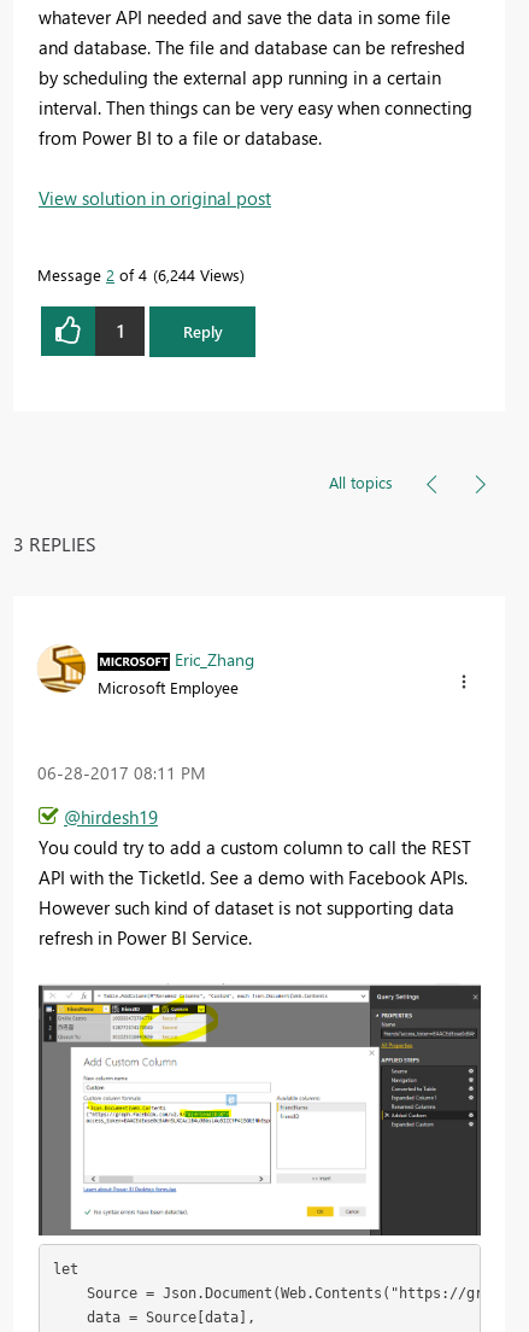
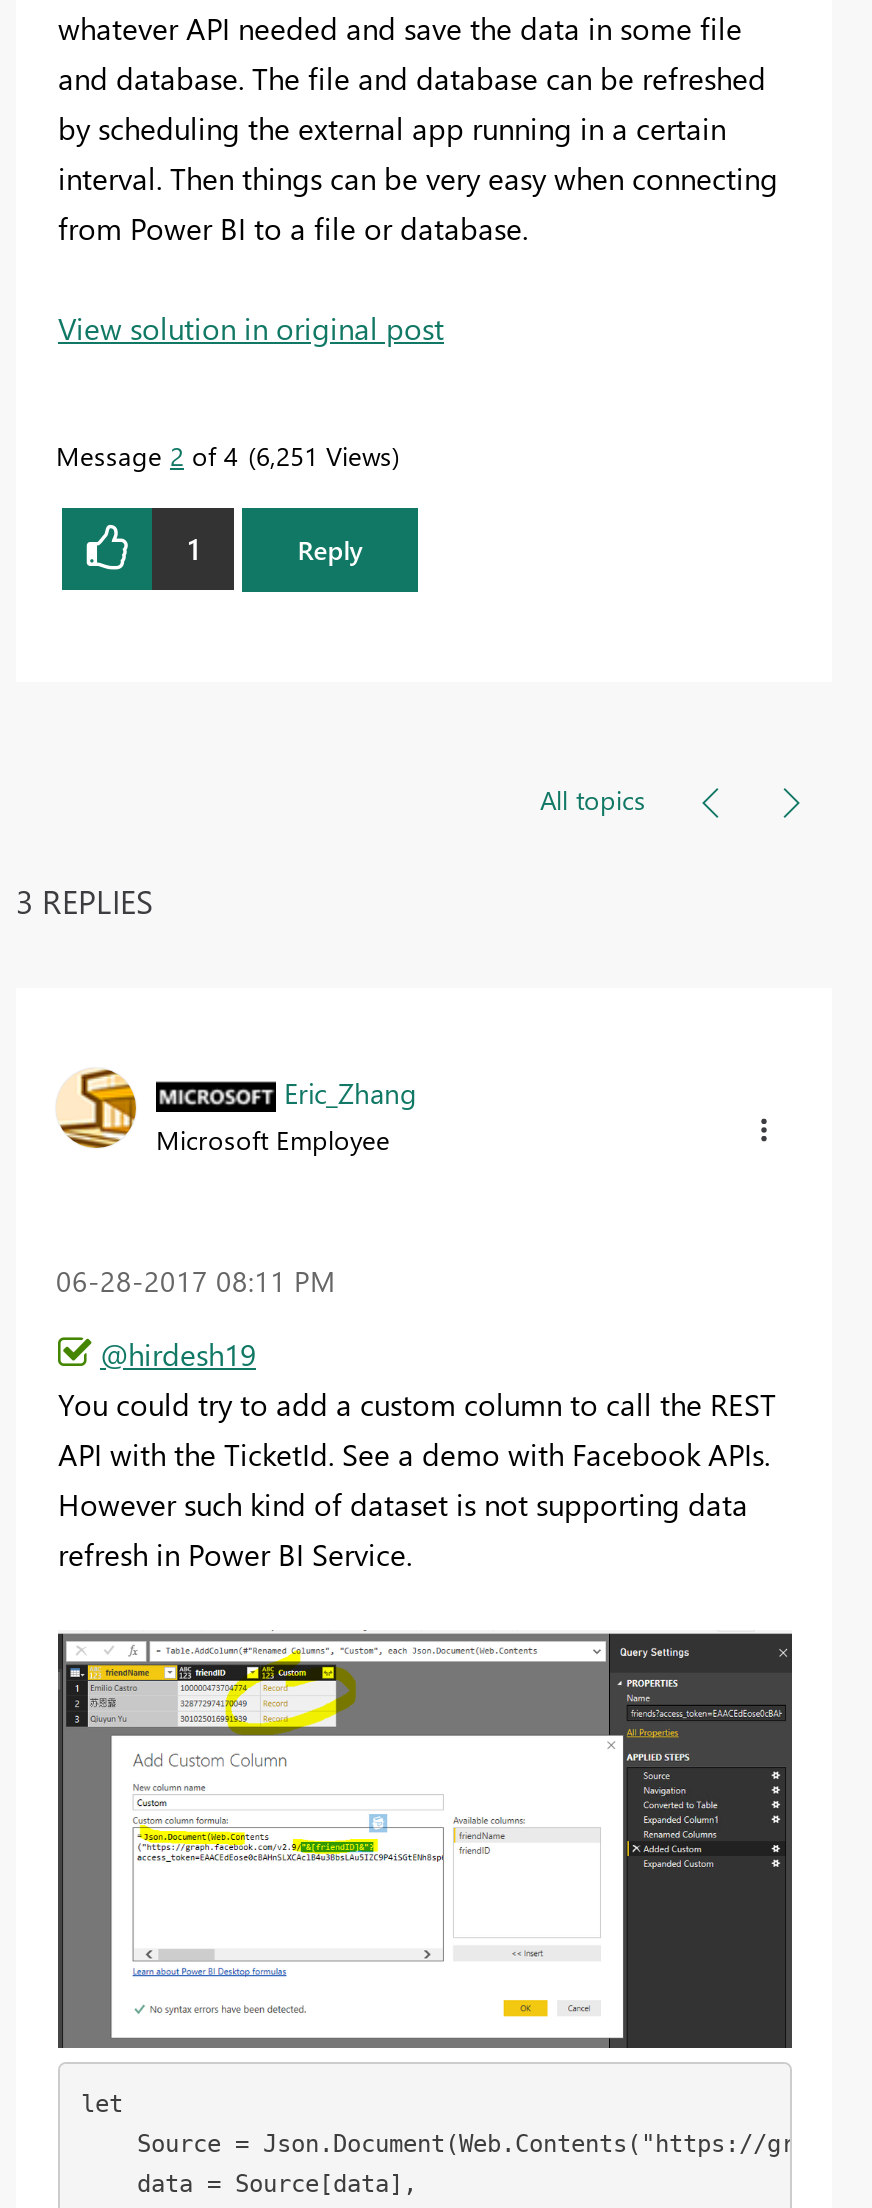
- Message 2 of 4 6,244 Views
+ Message 2 of 4 6,251 Views
